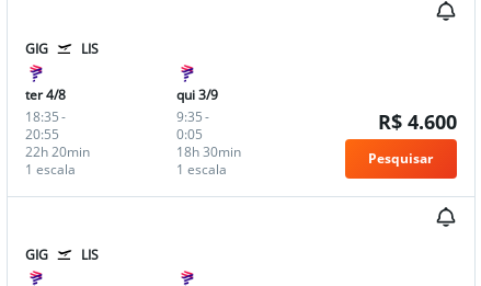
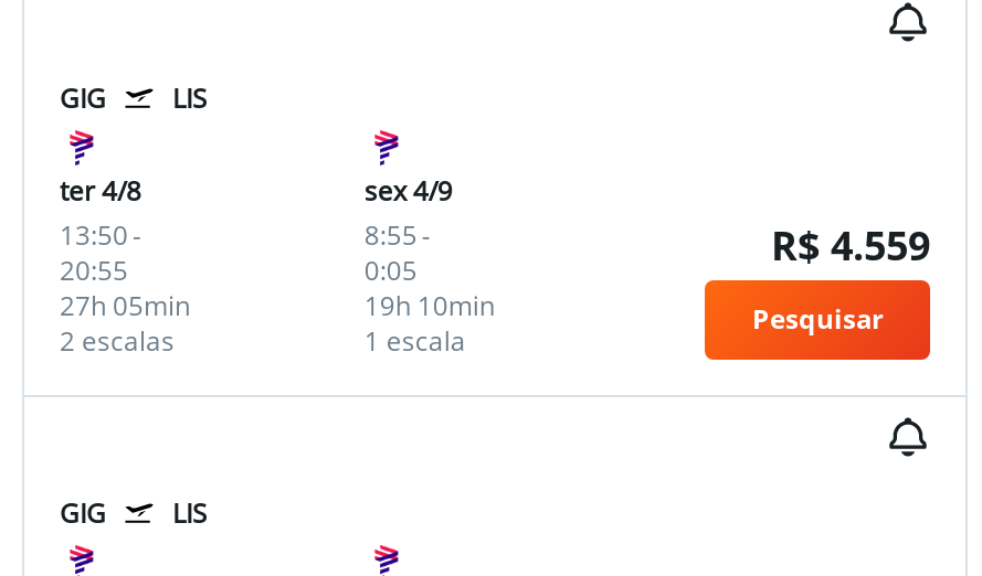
- qui 3/9
- 9:35 -
+ sex 4/9
+ 8:55 -

- 18:35 -
+ 13:50 -

- R$ 4.600
+ R$ 4.559

- 22h 20min
+ 27h 05min

- 18h 30min
+ 19h 10min

- 1 escala
+ 2 escalas
